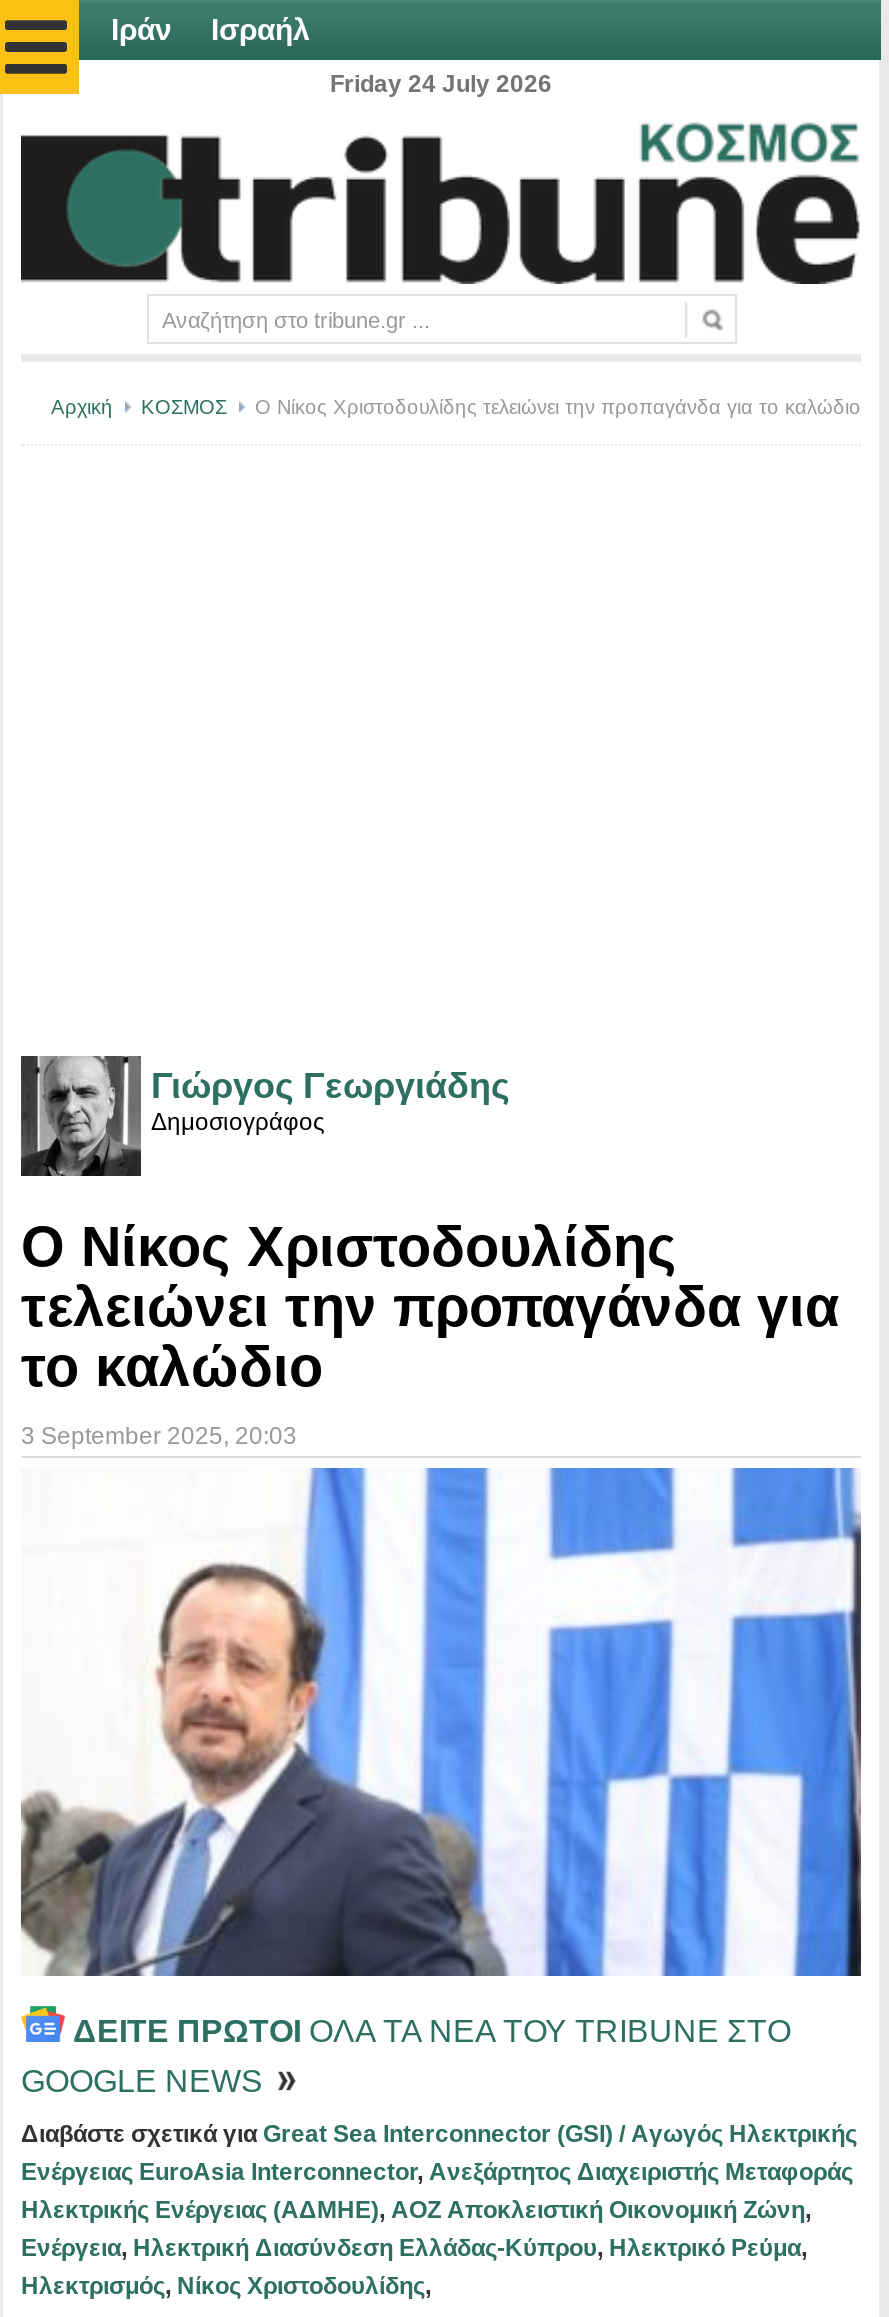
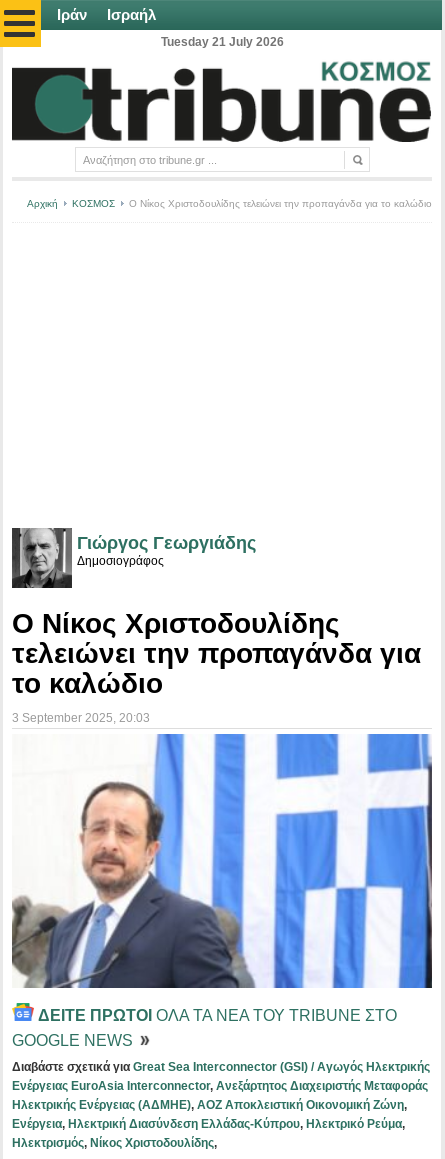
- Friday 24 July 2026
+ Tuesday 21 July 2026
